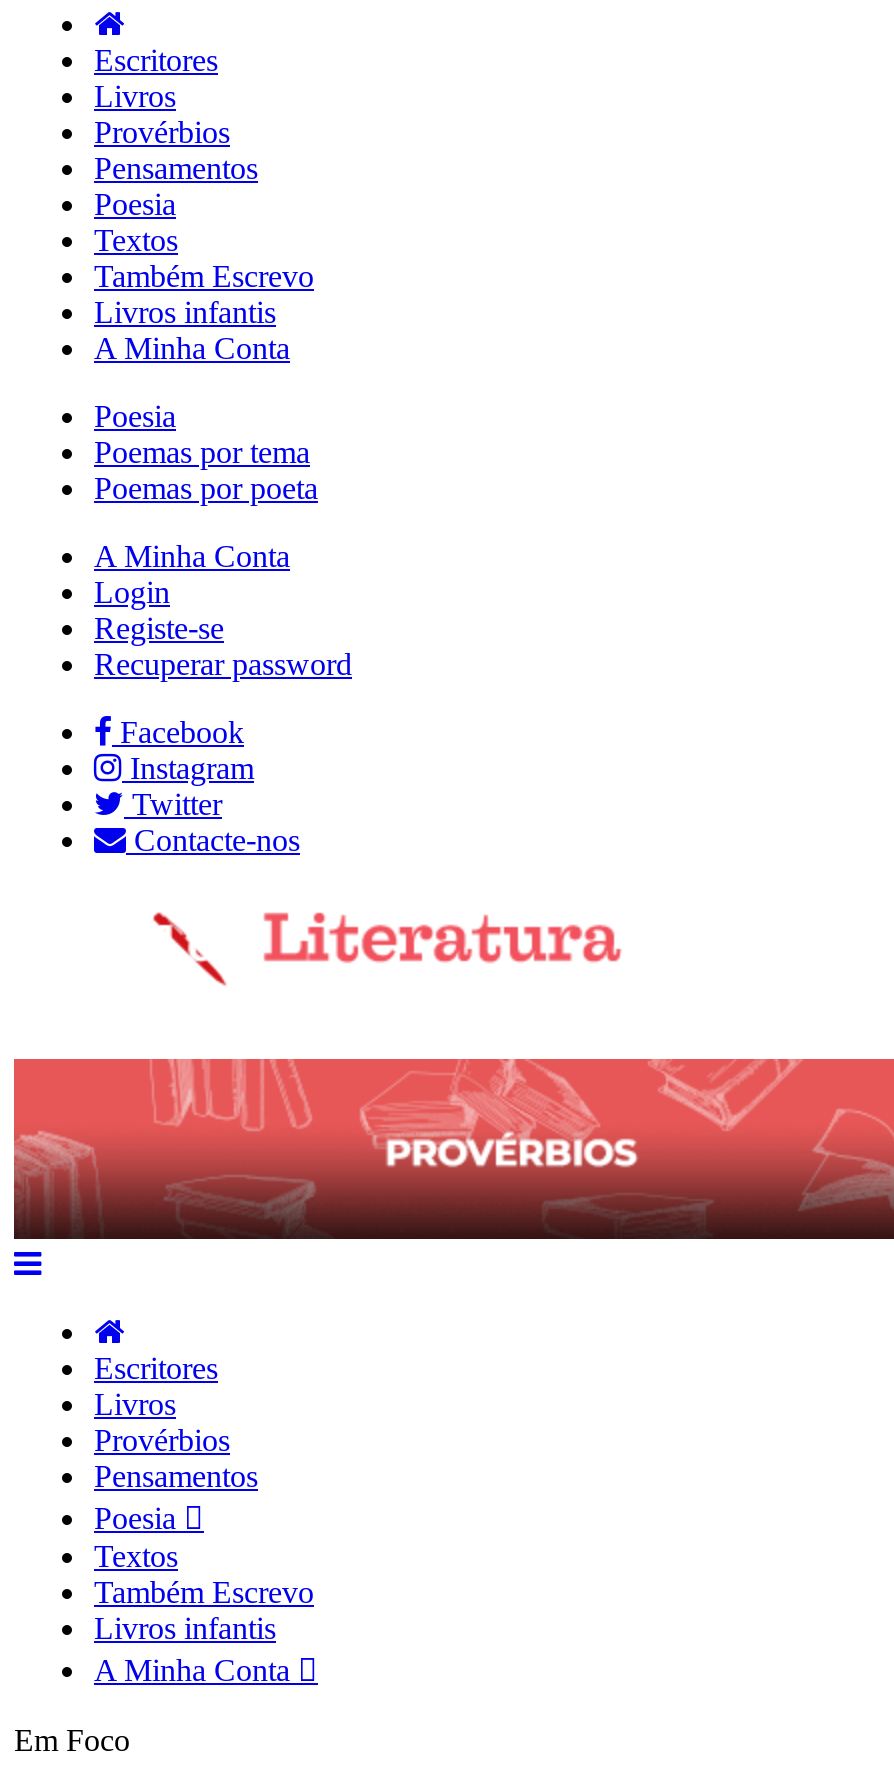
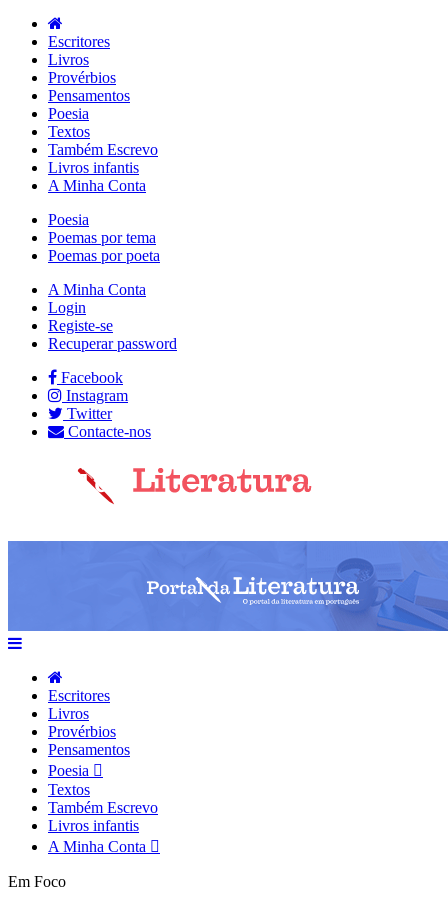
- [image]
+ [image]
